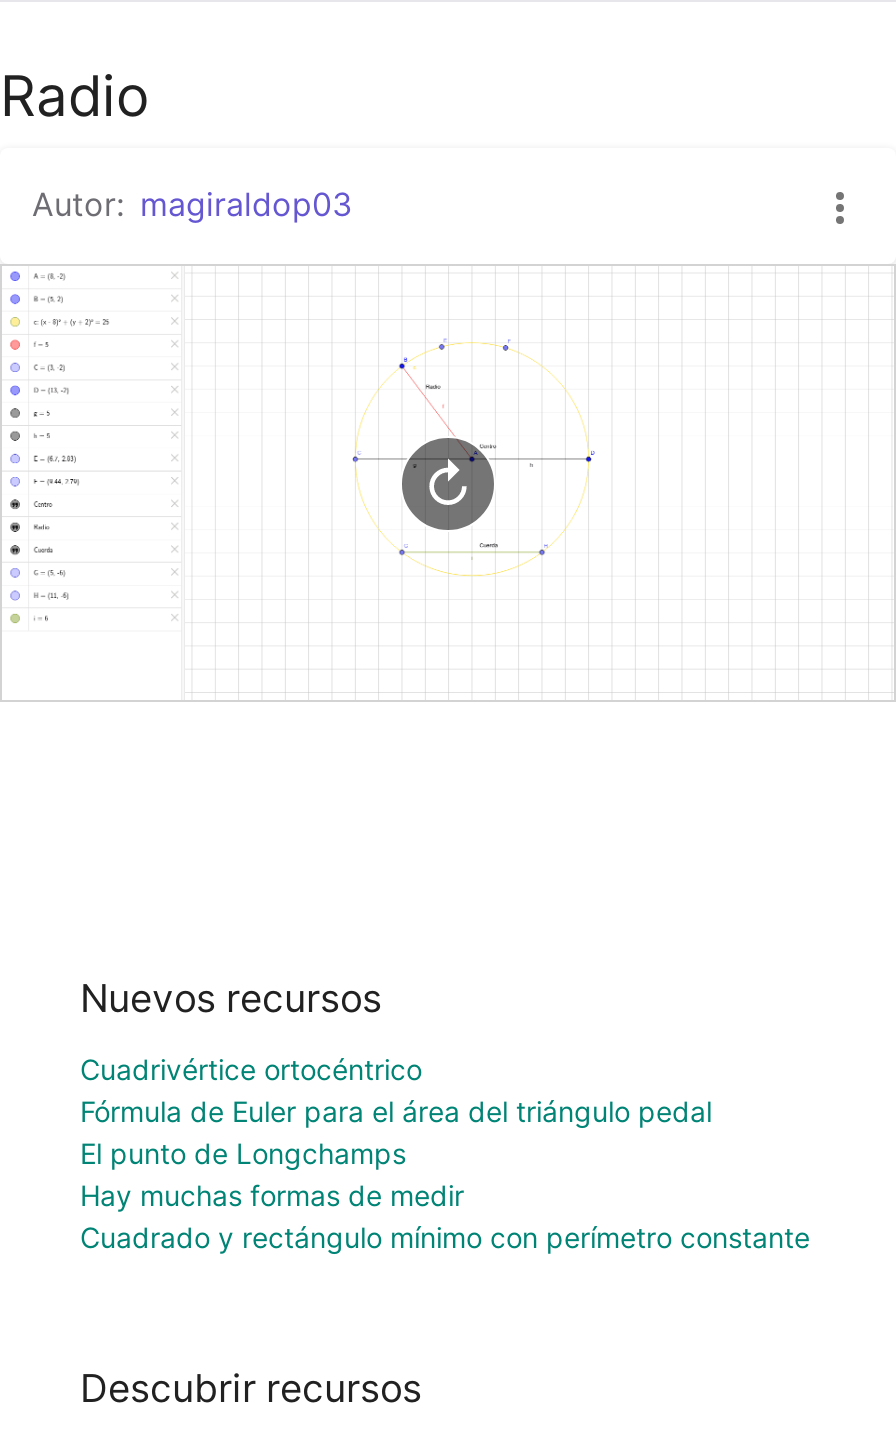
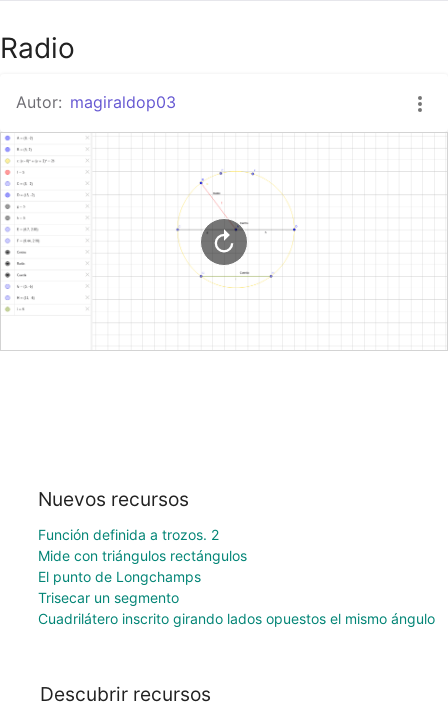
- Cuadrivértice ortocéntrico
- Fórmula de Euler para el área del triángulo pedal
+ Función definida a trozos. 2
+ Mide con triángulos rectángulos

- Hay muchas formas de medir
- Cuadrado y rectángulo mínimo con perímetro constante
+ Trisecar un segmento
+ Cuadrilátero inscrito girando lados opuestos el mismo ángulo
